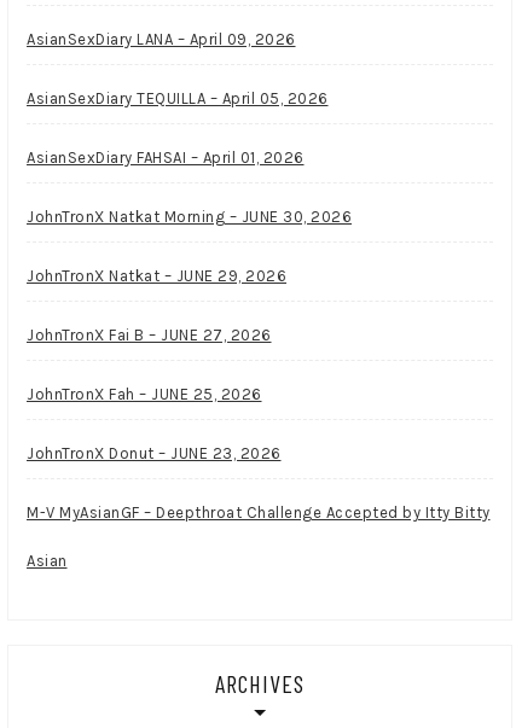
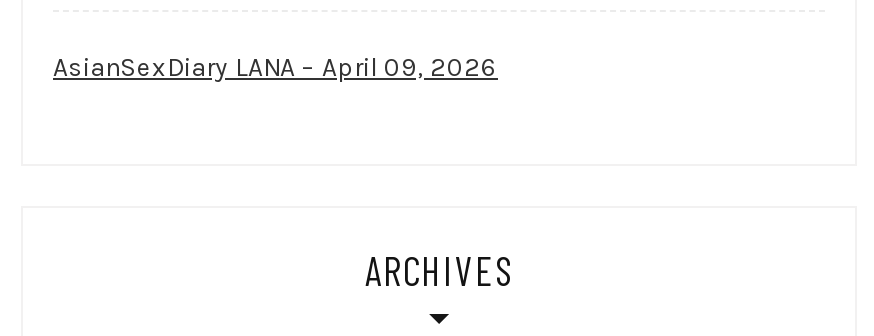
- AsianSexDiary TEQUILLA – April 05, 2026
- AsianSexDiary FAHSAI – April 01, 2026
- JohnTronX Natkat Morning – JUNE 30, 2026
- JohnTronX Natkat – JUNE 29, 2026
- JohnTronX Fai B – JUNE 27, 2026
- JohnTronX Fah – JUNE 25, 2026
- JohnTronX Donut – JUNE 23, 2026
- M-V MyAsianGF – Deepthroat Challenge Accepted by Itty Bitty
- Asian
